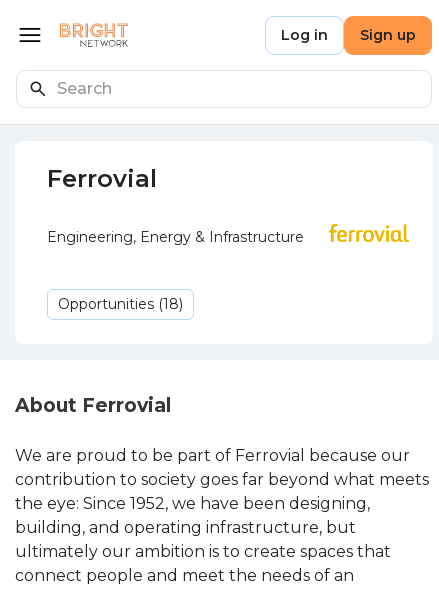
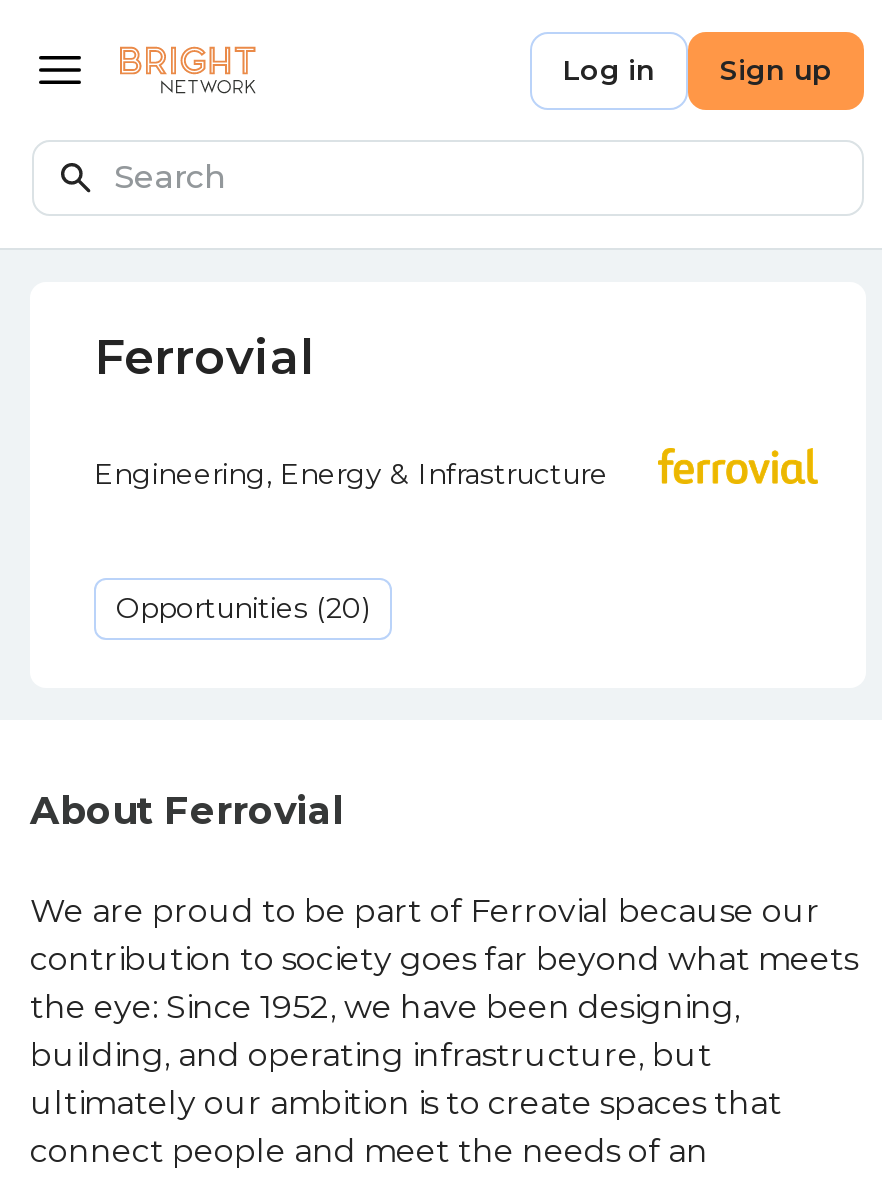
- Opportunities (18)
+ Opportunities (20)
